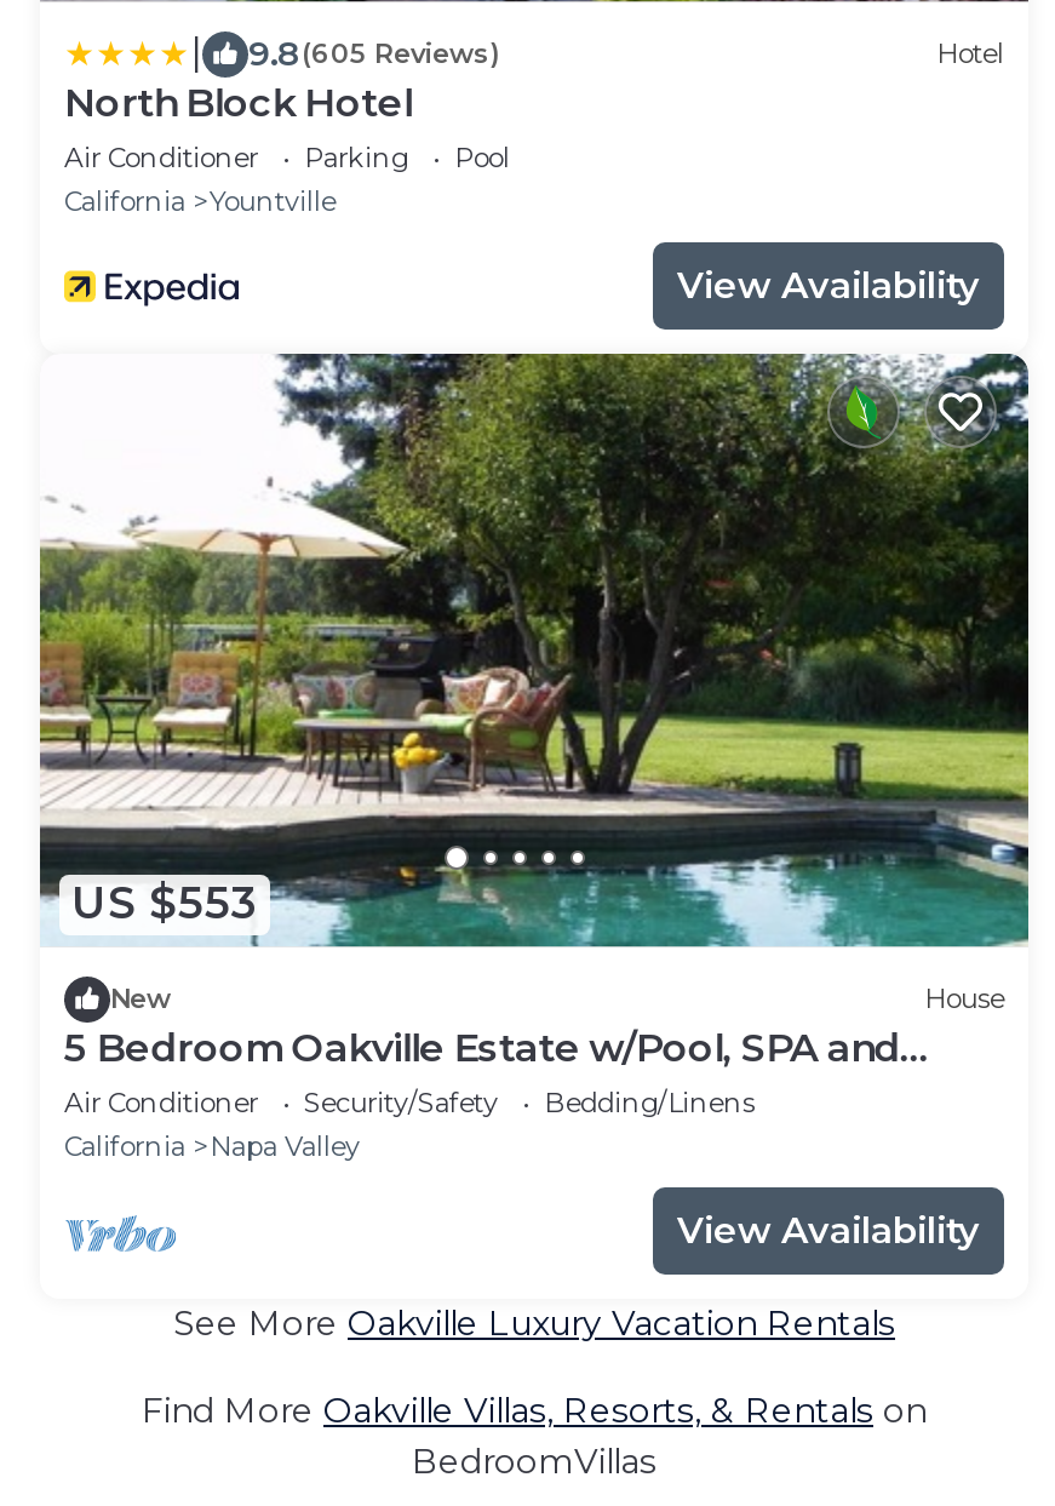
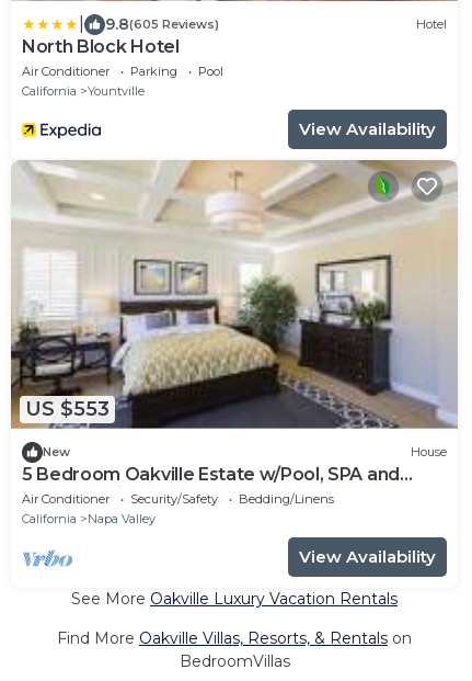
- [image]
+ [image]
